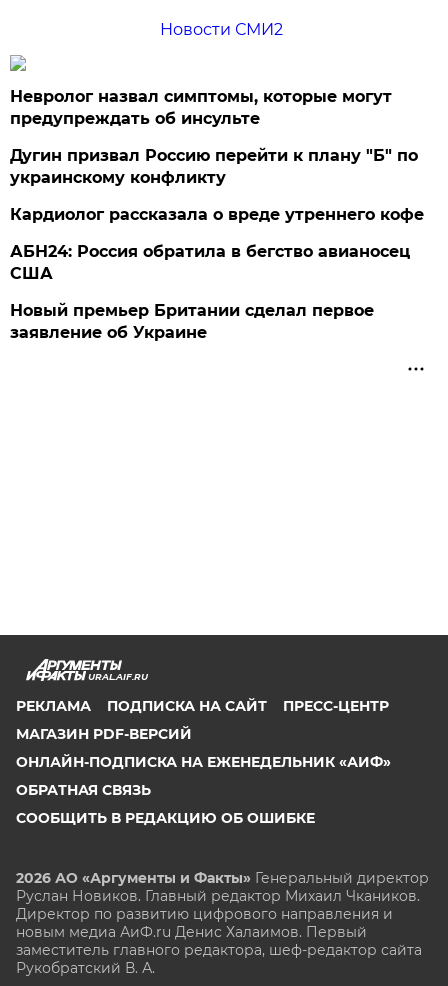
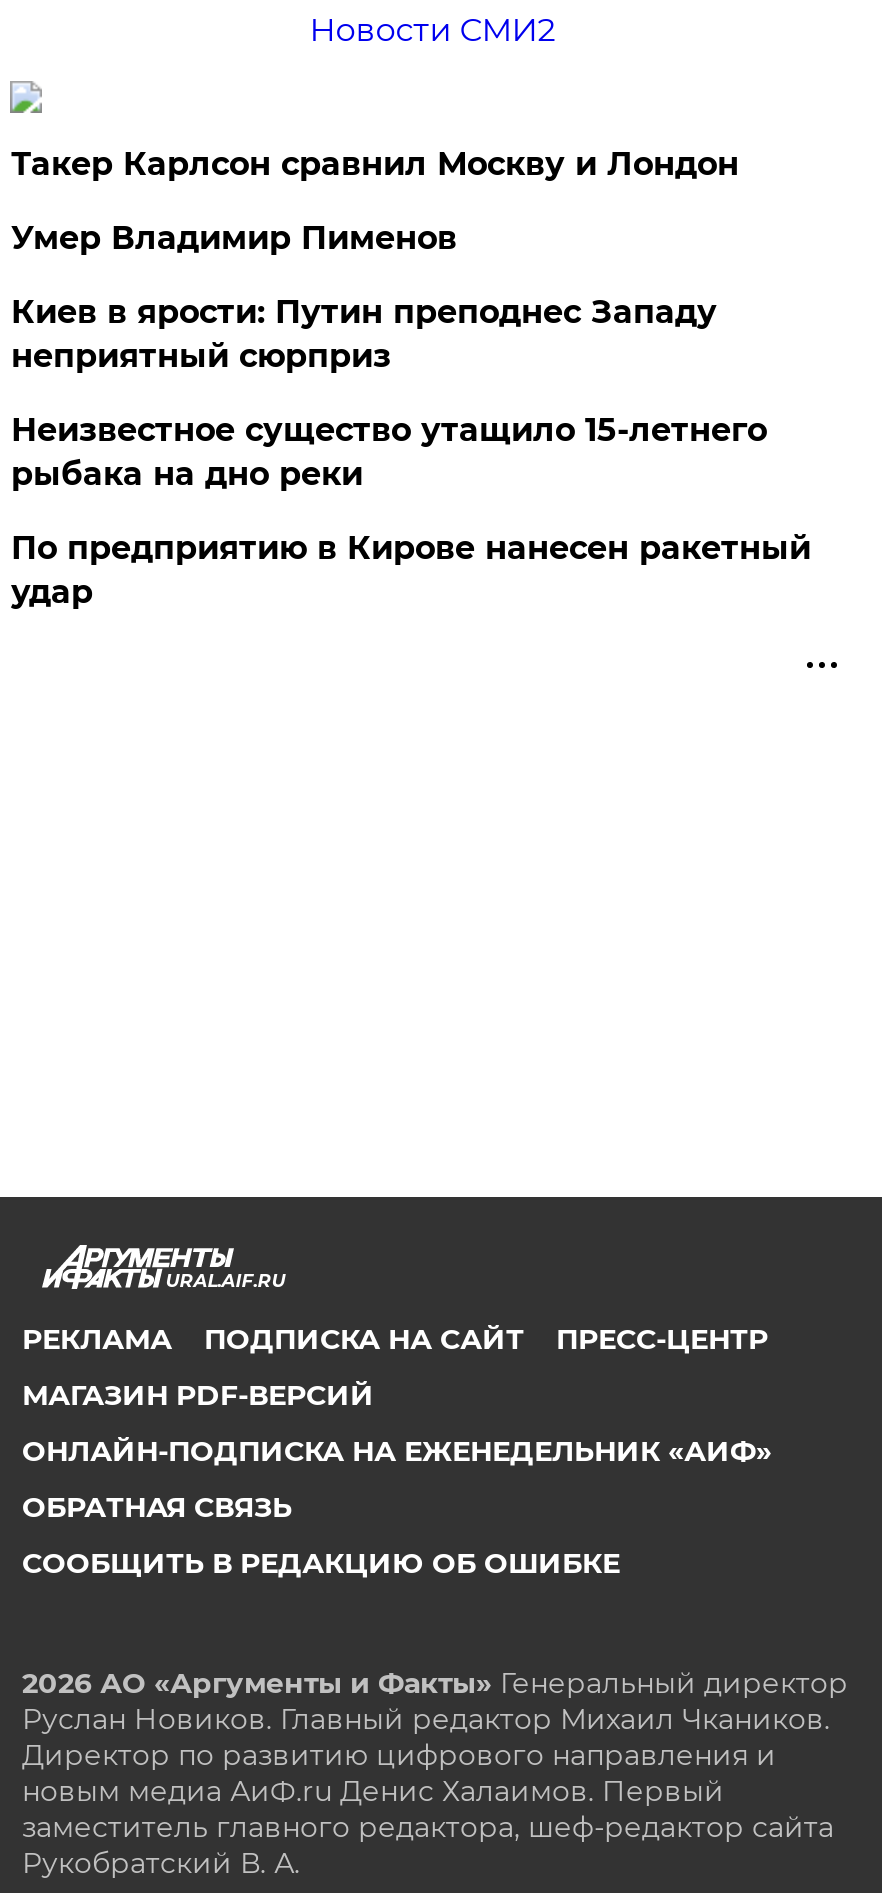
- Невролог назвал симптомы, которые могут
- предупреждать об инсульте
+ Такер Карлсон сравнил Москву и Лондон

- Дугин призвал Россию перейти к плану "Б" по
- украинскому конфликту
+ Умер Владимир Пименов

- Кардиолог рассказала о вреде утреннего кофе
+ Киев в ярости: Путин преподнес Западу
+ неприятный сюрприз

- АБН24: Россия обратила в бегство авианосец
- США
+ Неизвестное существо утащило 15-летнего
+ рыбака на дно реки

- Новый премьер Британии сделал первое
- заявление об Украине
+ По предприятию в Кирове нанесен ракетный
+ удар
